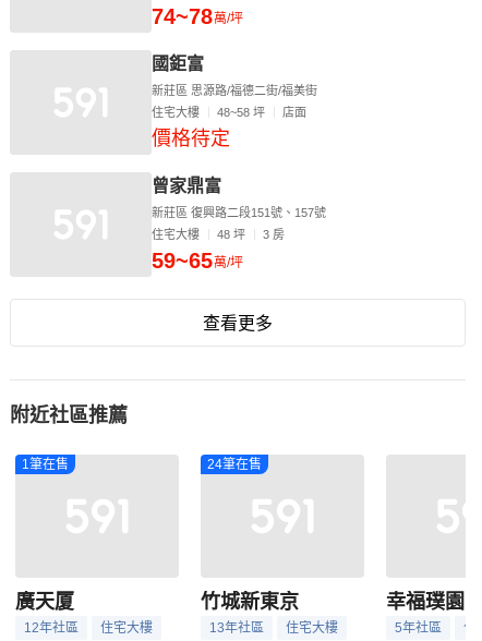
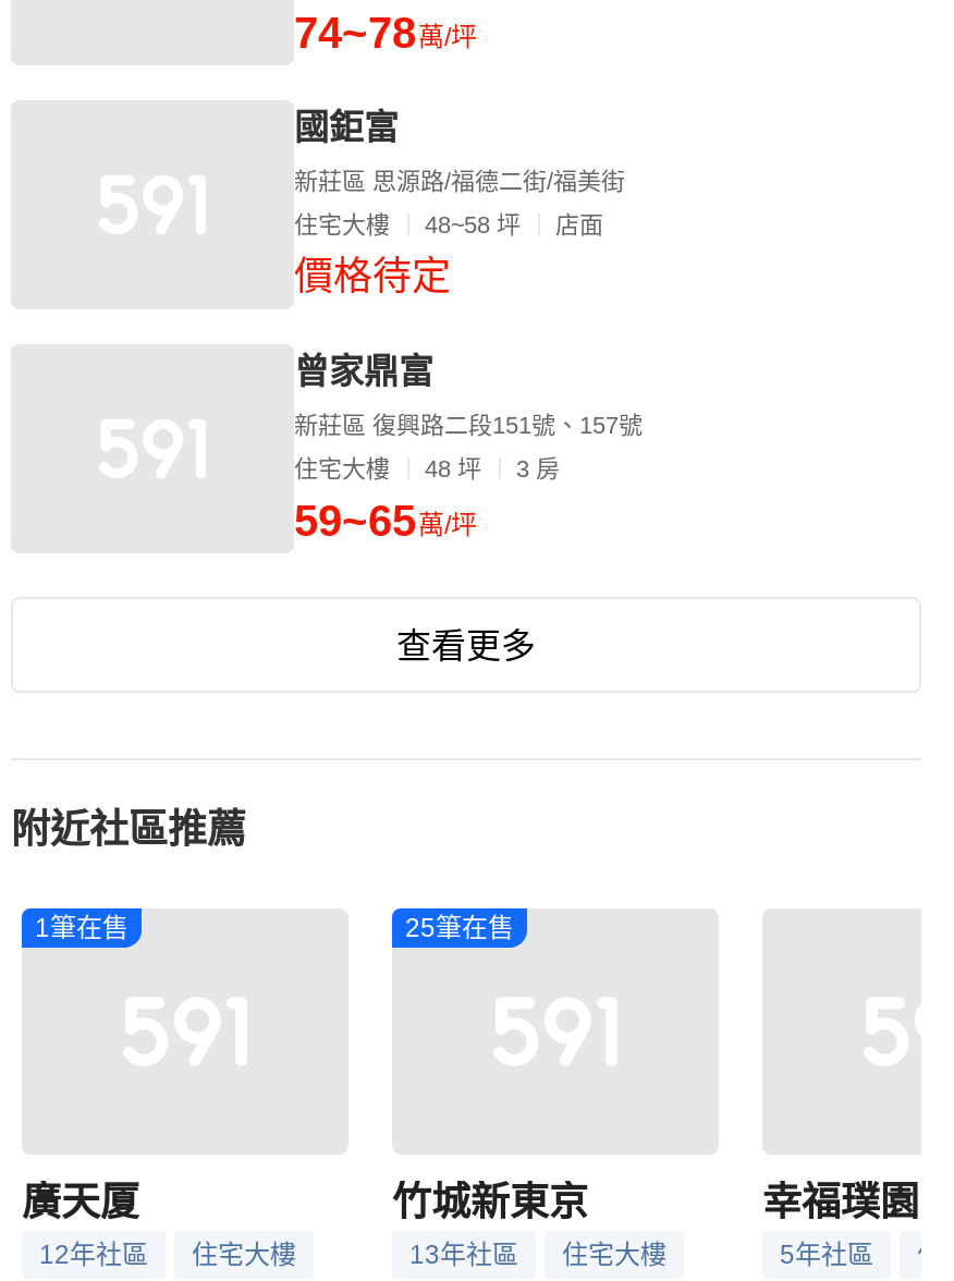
- 24筆在售
+ 25筆在售
